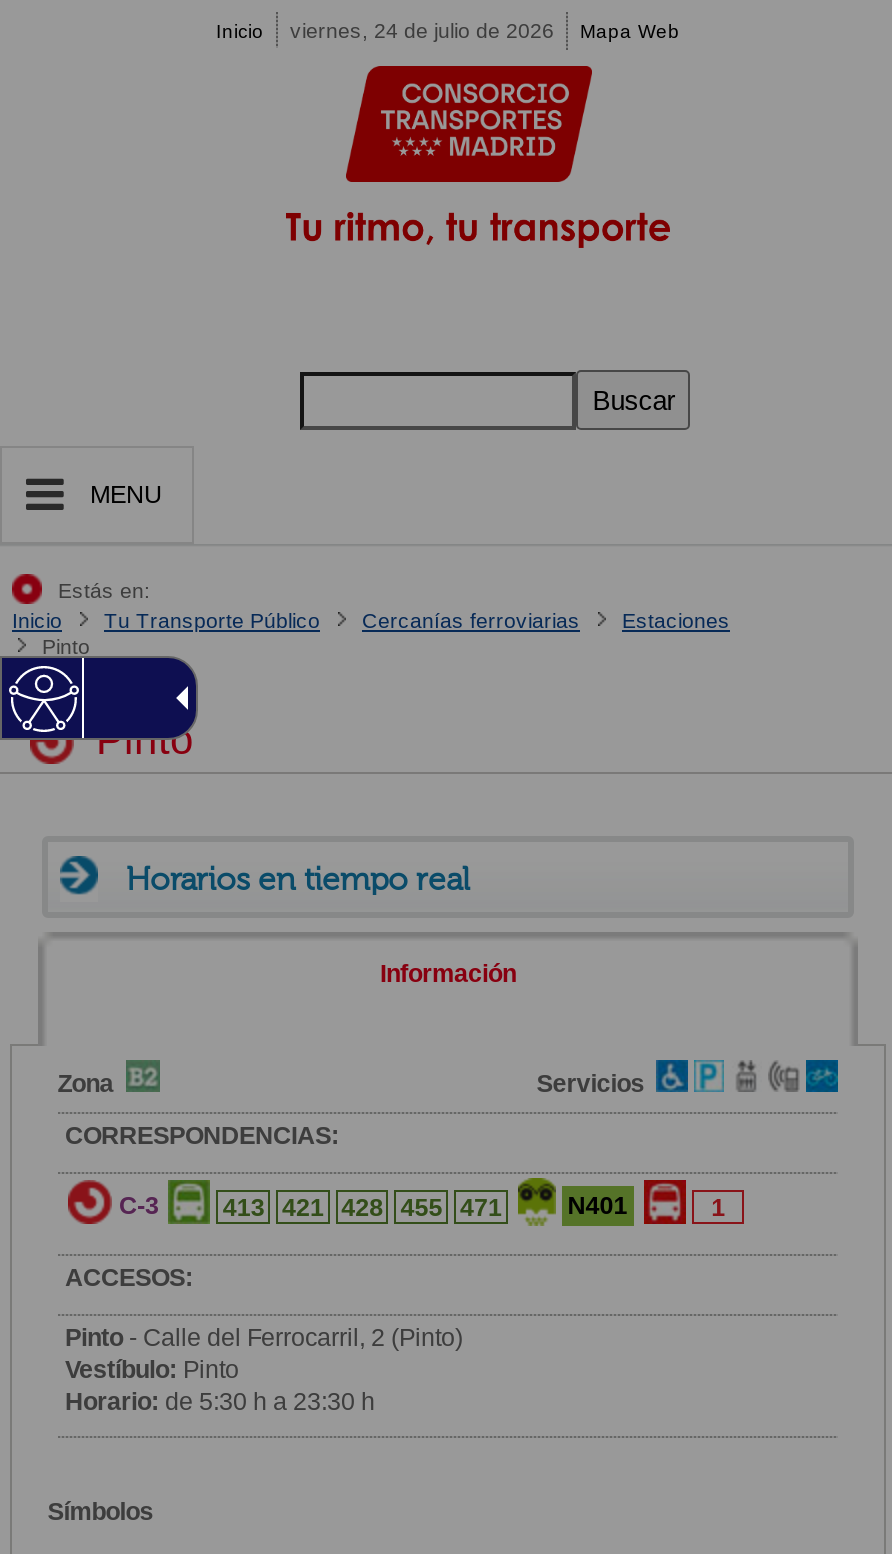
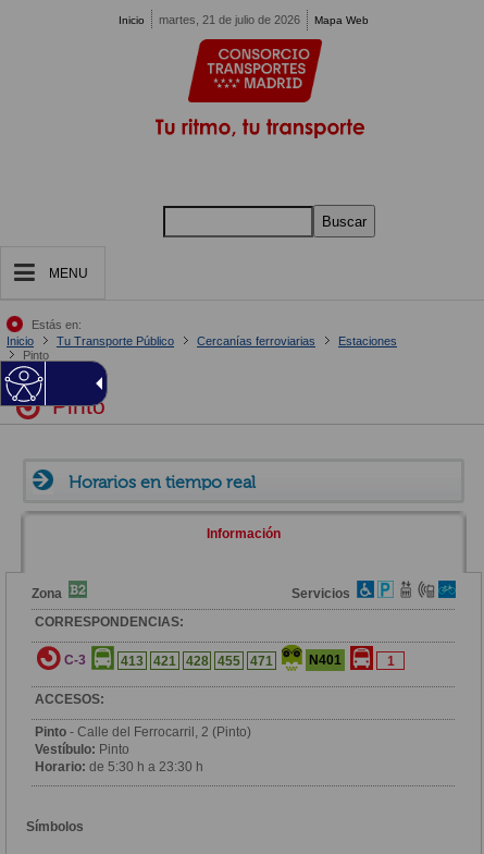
- viernes, 24 de julio de 2026
+ martes, 21 de julio de 2026
